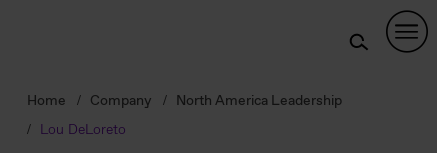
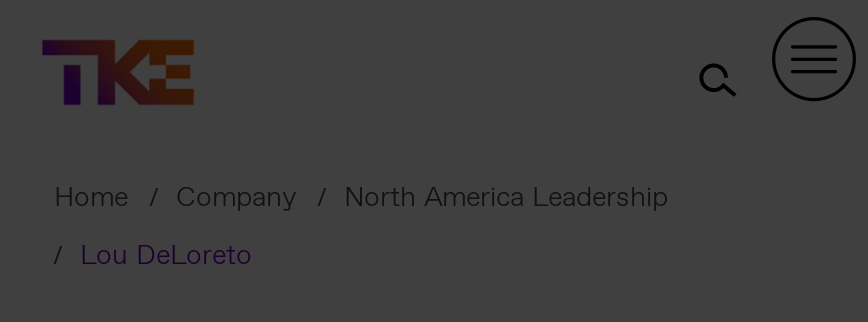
+ [image]
